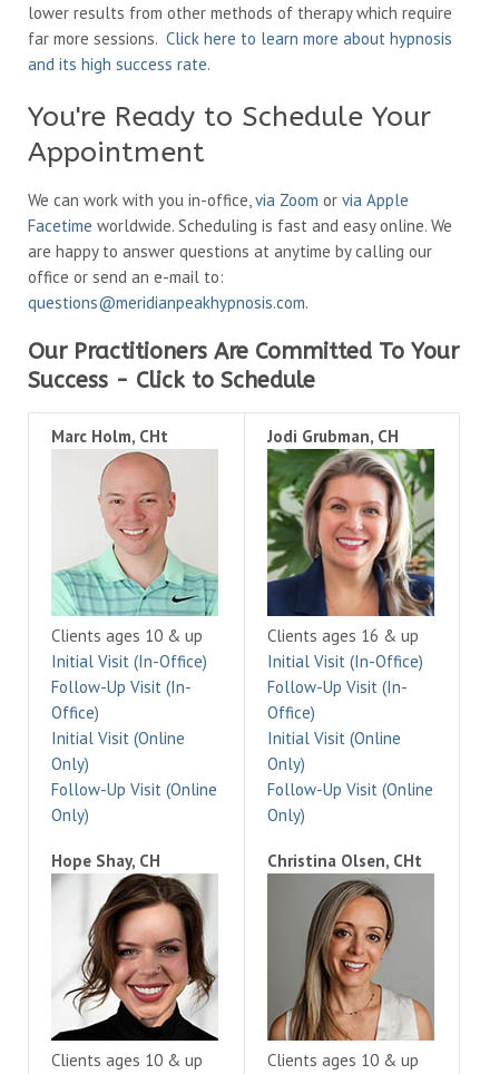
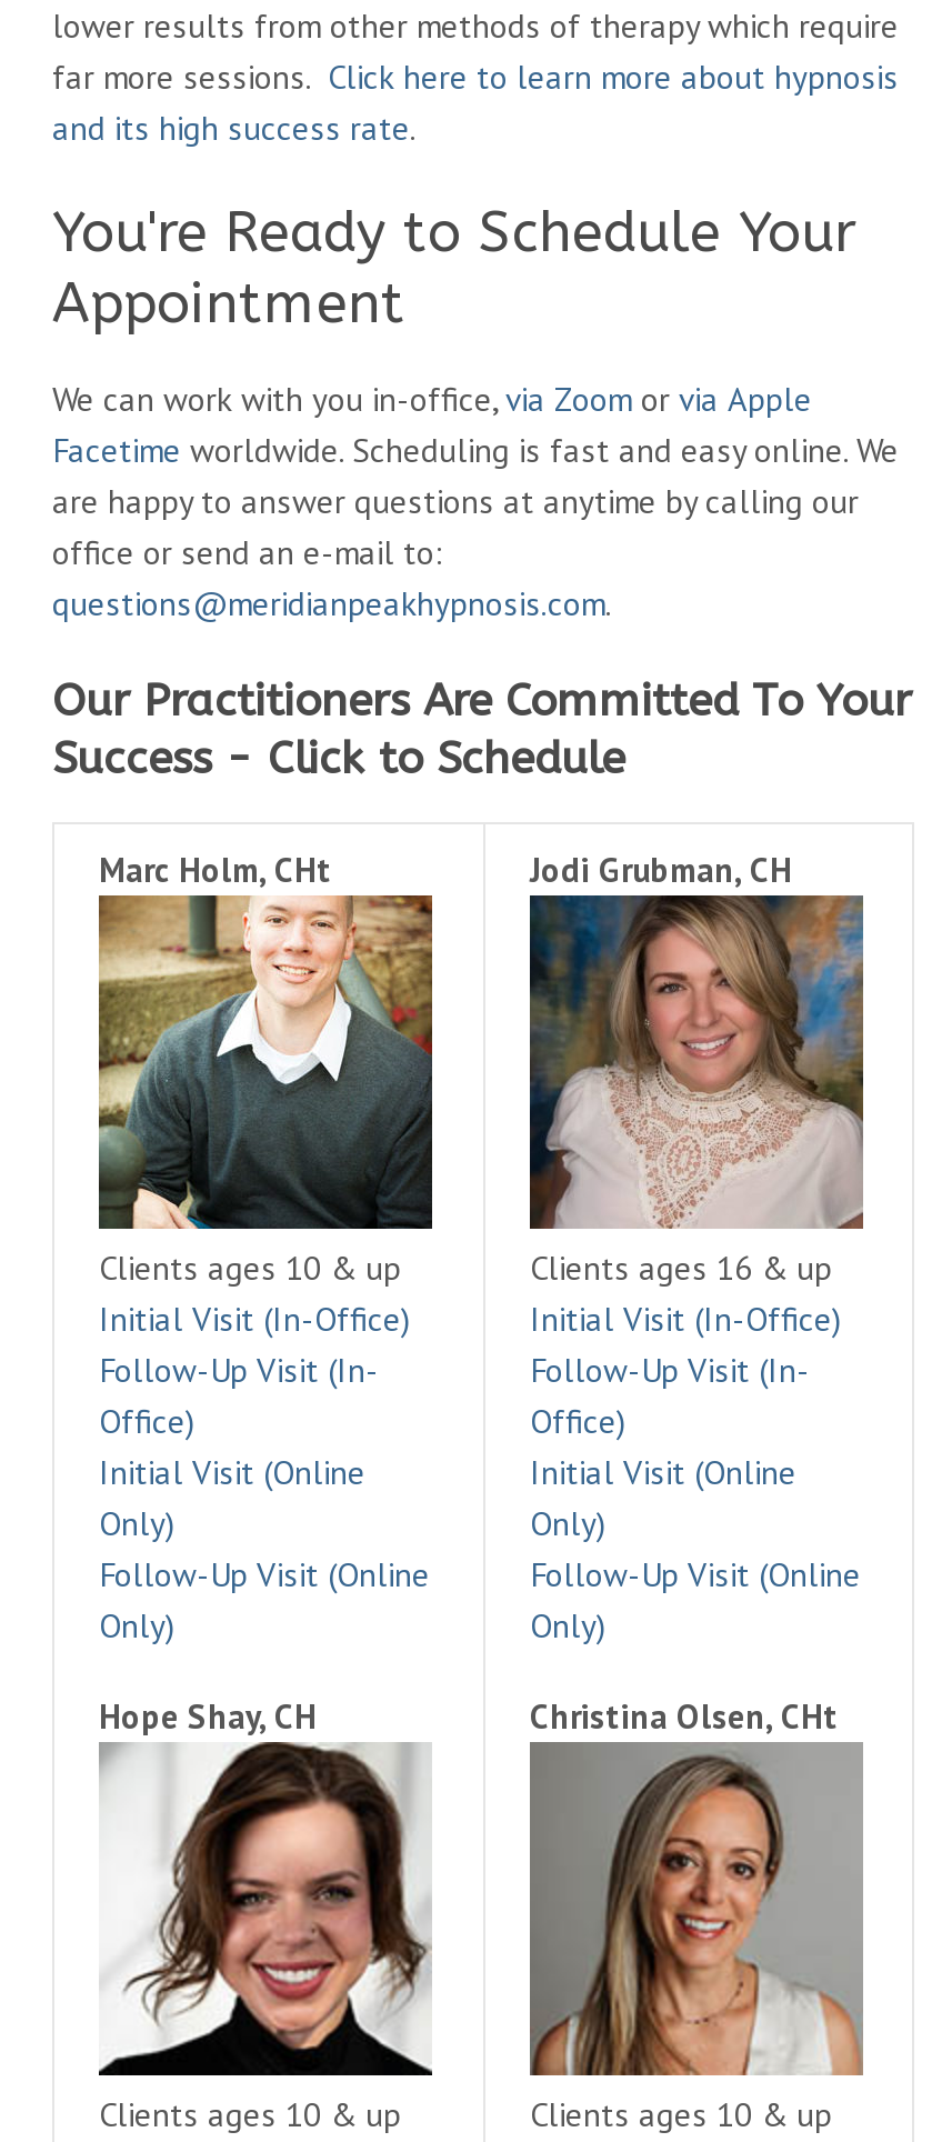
- [image]
+ [image]

- [image]
+ [image]
